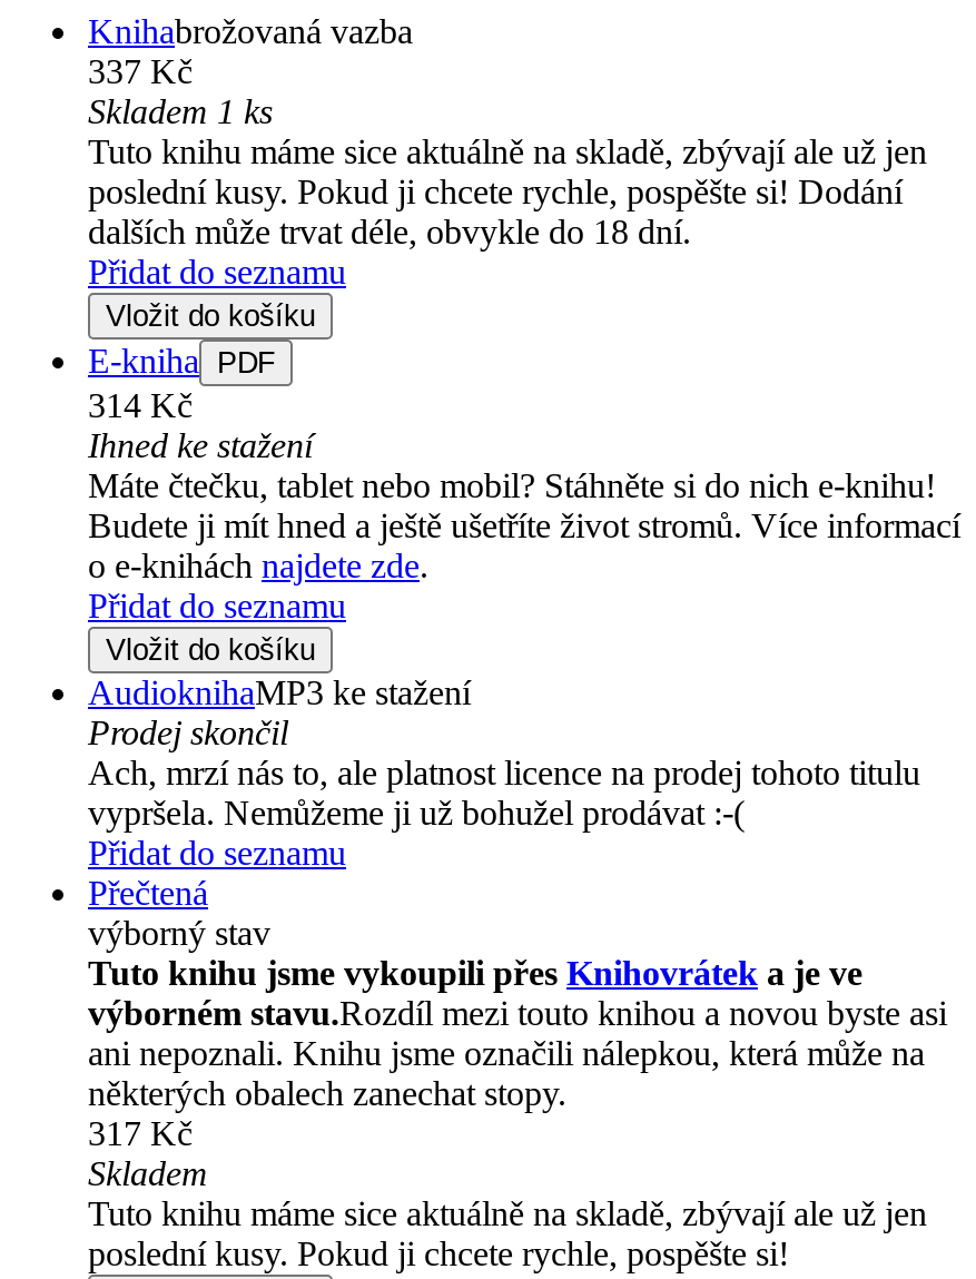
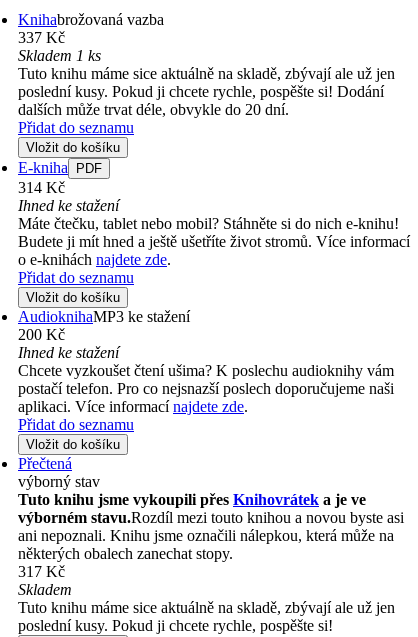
- dalších může trvat déle, obvykle do 18 dní.
+ dalších může trvat déle, obvykle do 20 dní.

- Prodej skončil
- Ach, mrzí nás to, ale platnost licence na prodej tohoto titulu
- vypršela. Nemůžeme ji už bohužel prodávat :-(
+ 200 Kč
+ Ihned ke stažení
+ Chcete vyzkoušet čtení ušima? K poslechu audioknihy vám
+ postačí telefon. Pro co nejsnazší poslech doporučujeme naši
+ aplikaci. Více informací najdete zde.

+ Vložit do košíku
